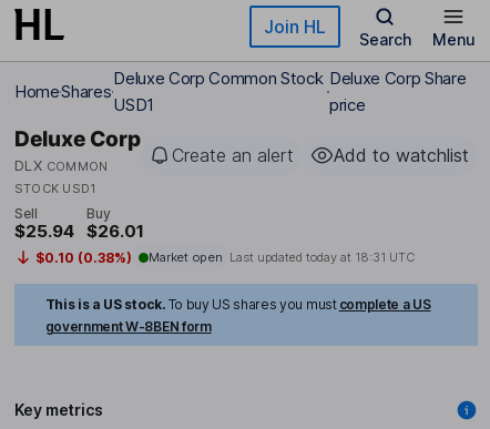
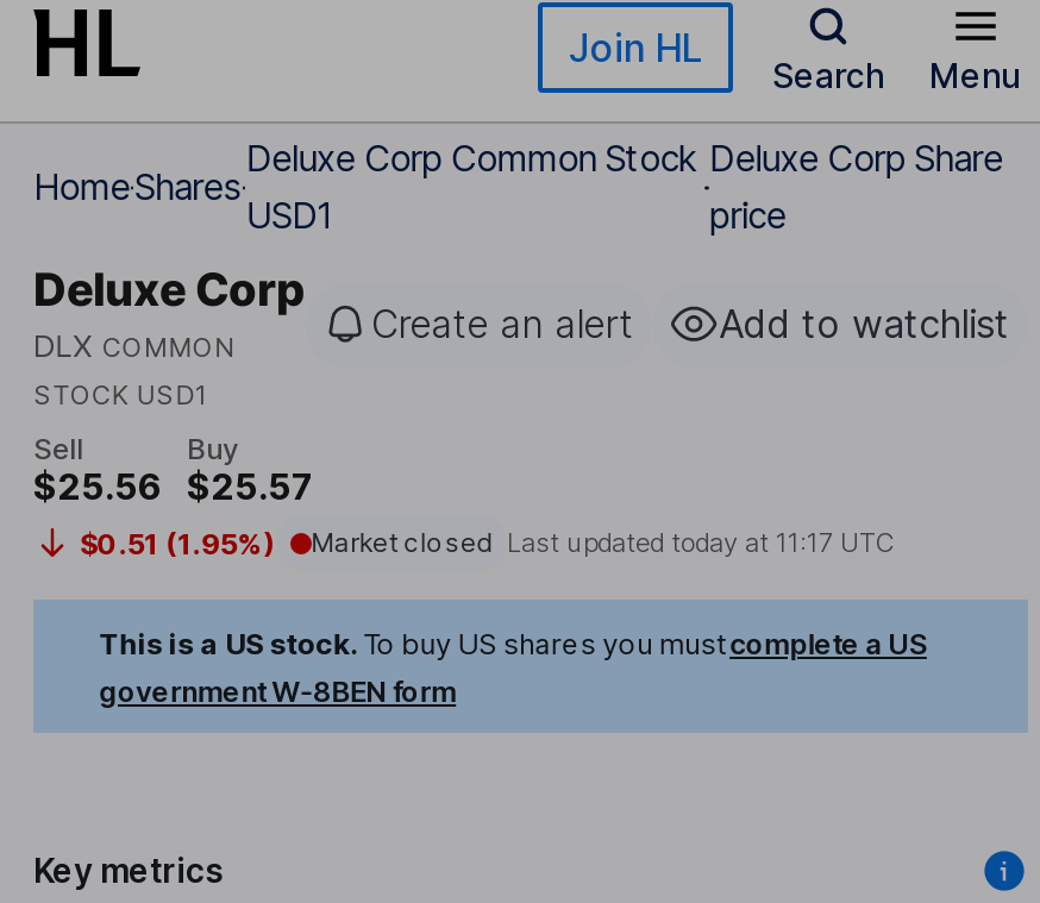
- $25.94
+ $25.56

- $26.01
+ $25.57

- $0.10 (0.38%)
+ $0.51 (1.95%)

- Market open Last updated today at 18:31 UTC
+ Market closed Last updated today at 11:17 UTC
